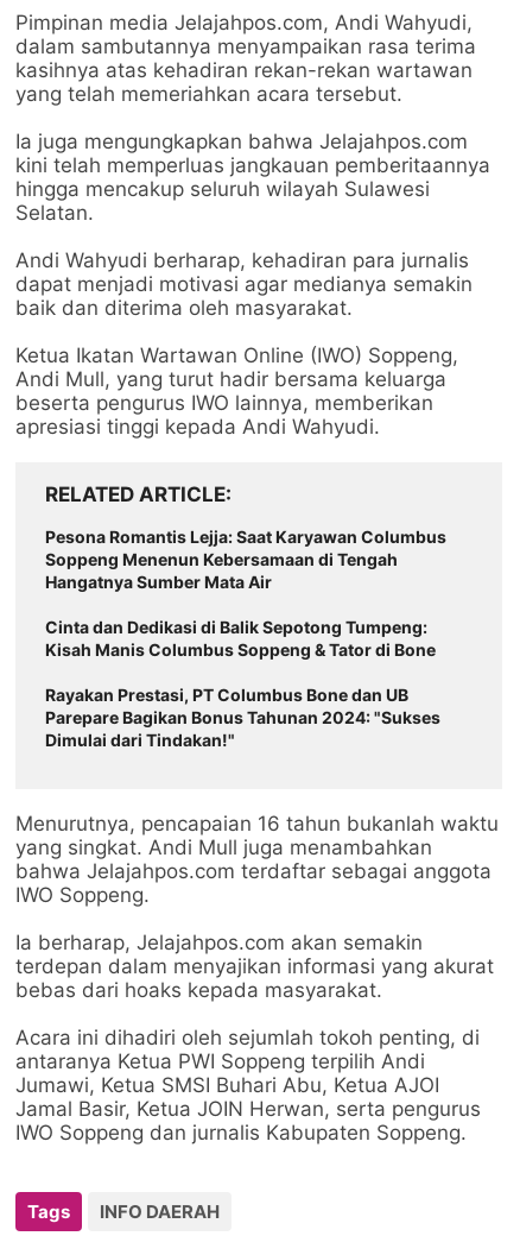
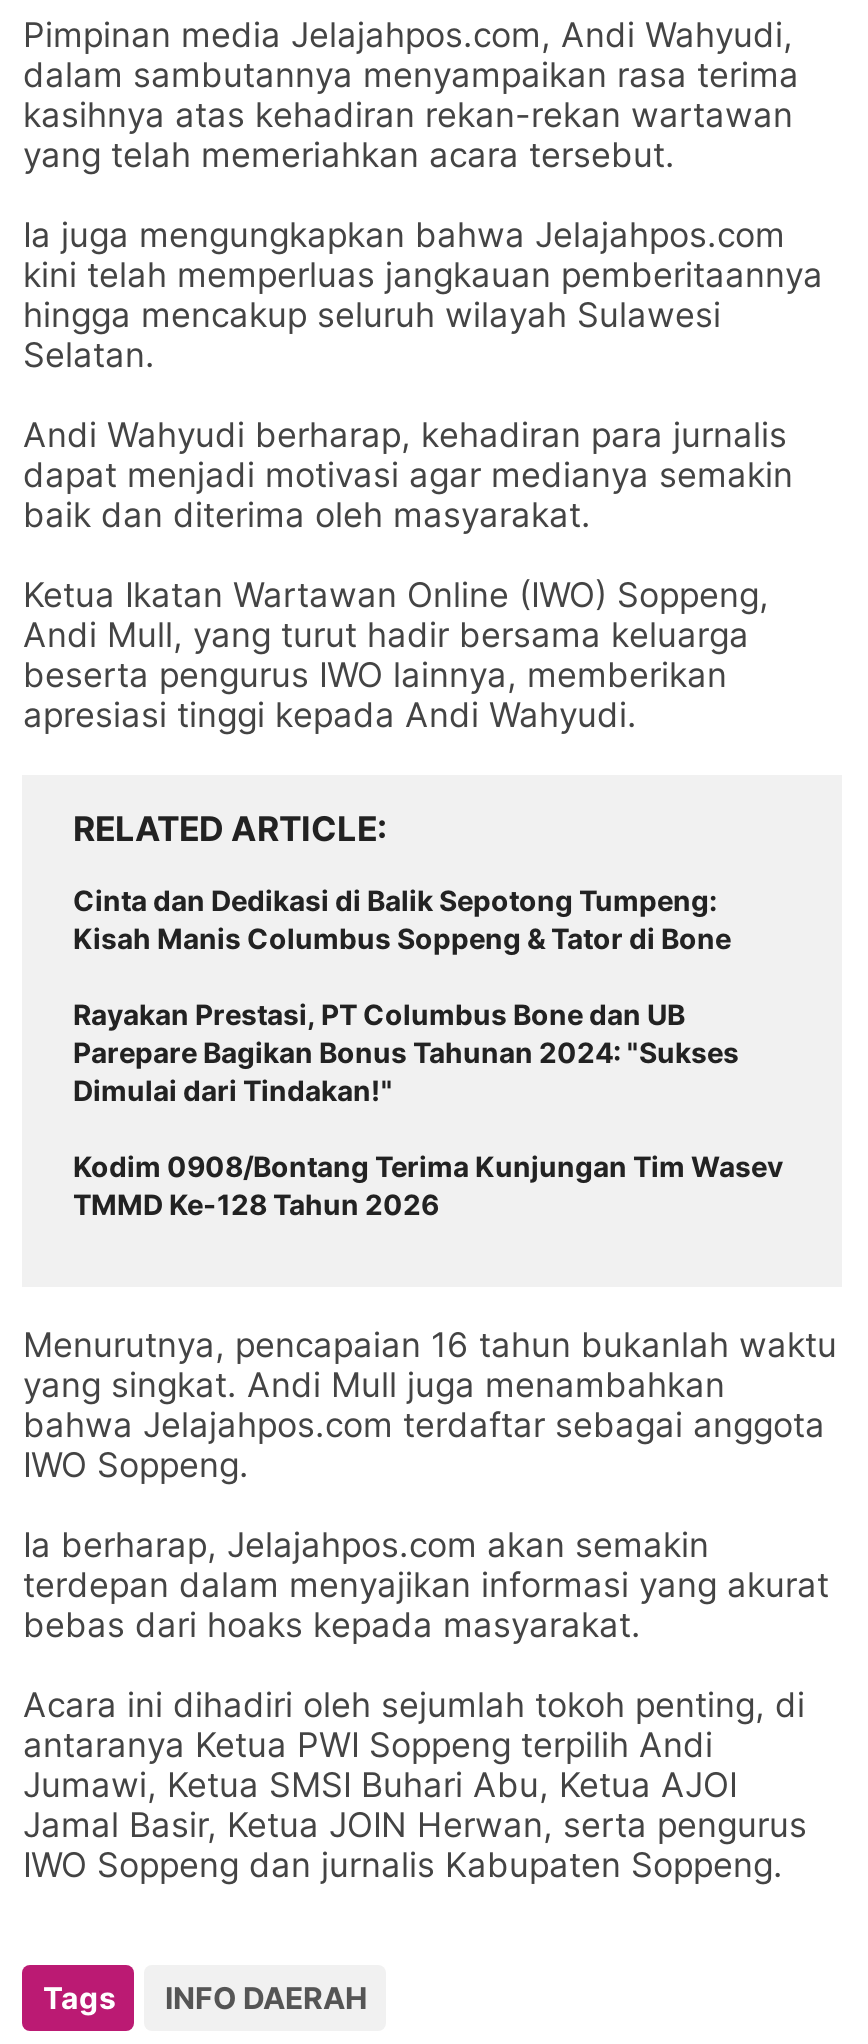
- Pesona Romantis Lejja: Saat Karyawan Columbus
- Soppeng Menenun Kebersamaan di Tengah
- Hangatnya Sumber Mata Air

moved up: Cinta dan Dedikasi di Balik Sepotong Tumpeng: | Kisah Manis Columbus Soppeng & Tator di Bone | Rayakan Prestasi, PT Columbus Bone dan UB | Parepare Bagikan Bonus Tahunan 2024: "Sukses | Dimulai dari Tindakan!"

+ Kodim 0908/Bontang Terima Kunjungan Tim Wasev
+ TMMD Ke-128 Tahun 2026
